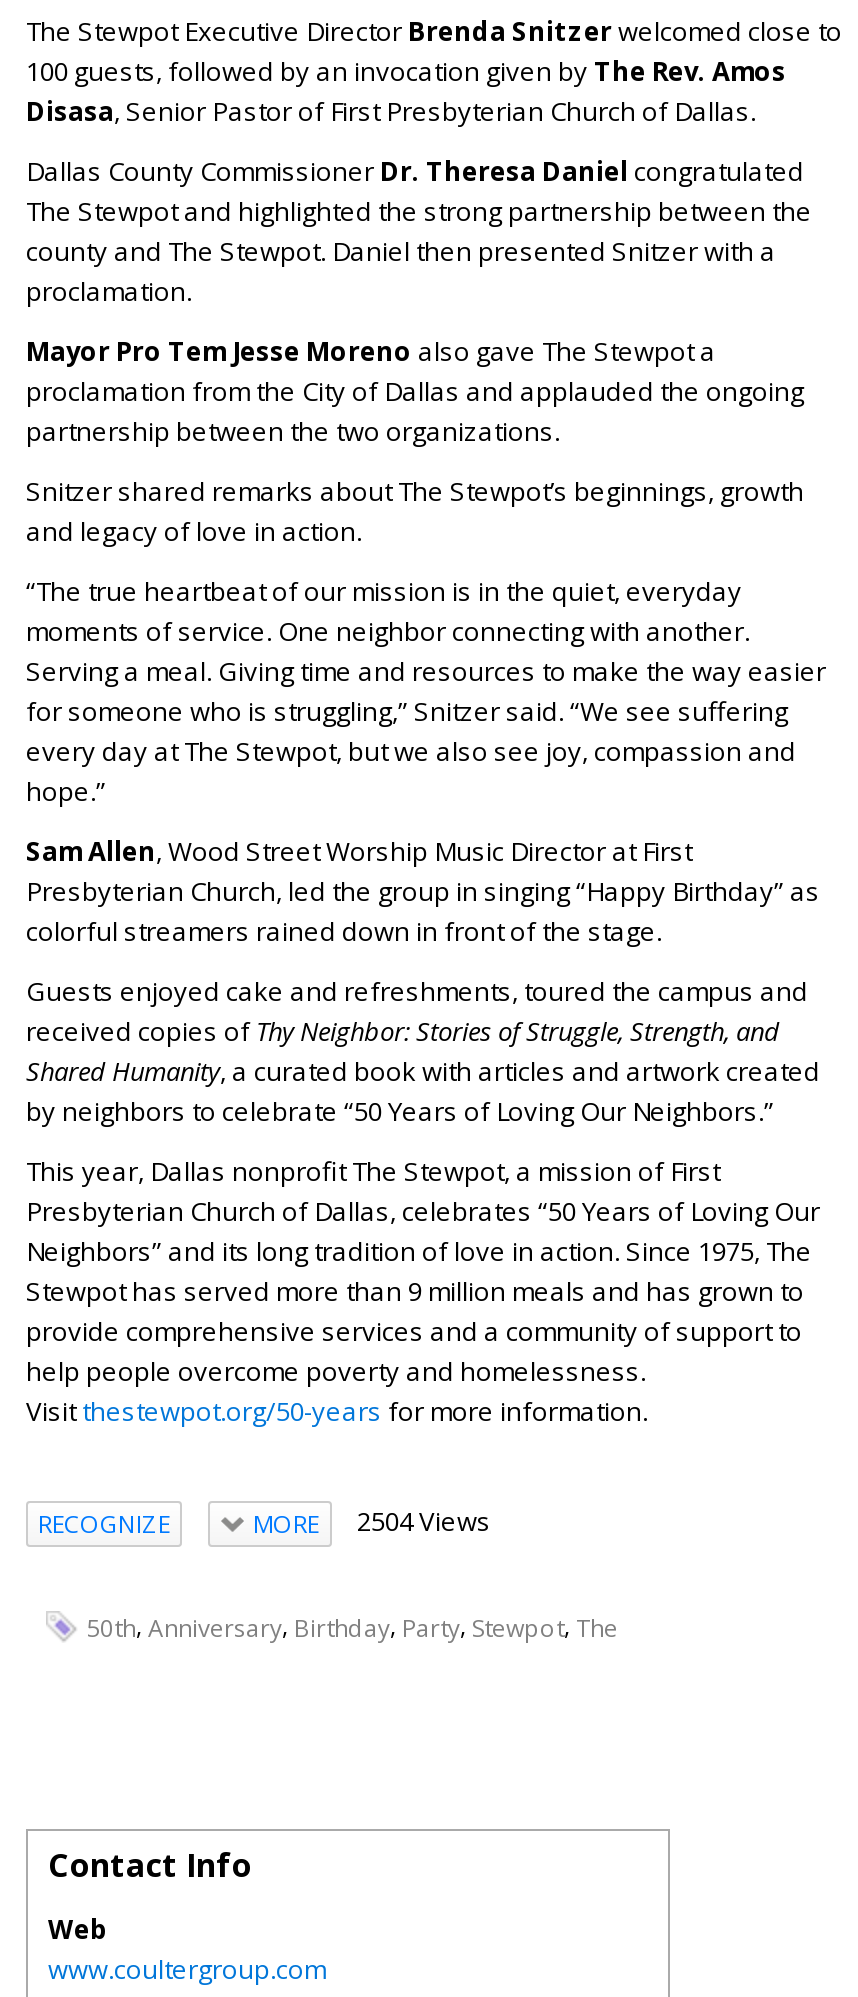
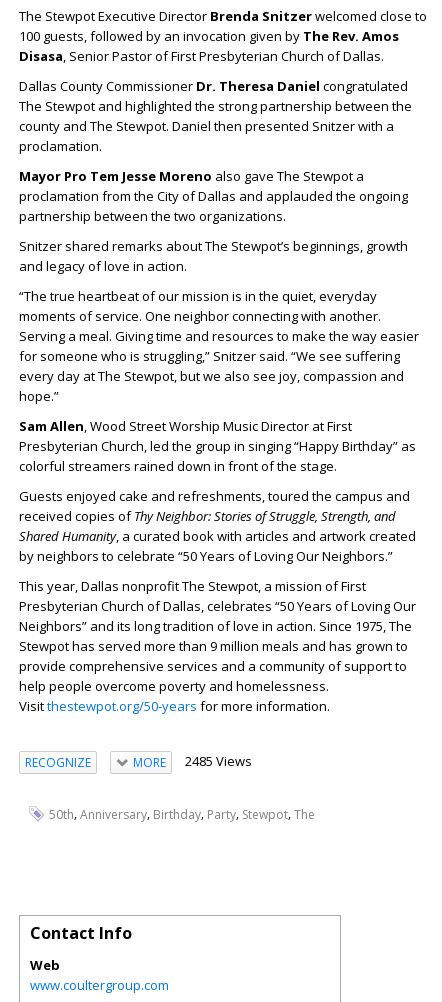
- MORE 2504 Views
+ MORE 2485 Views
